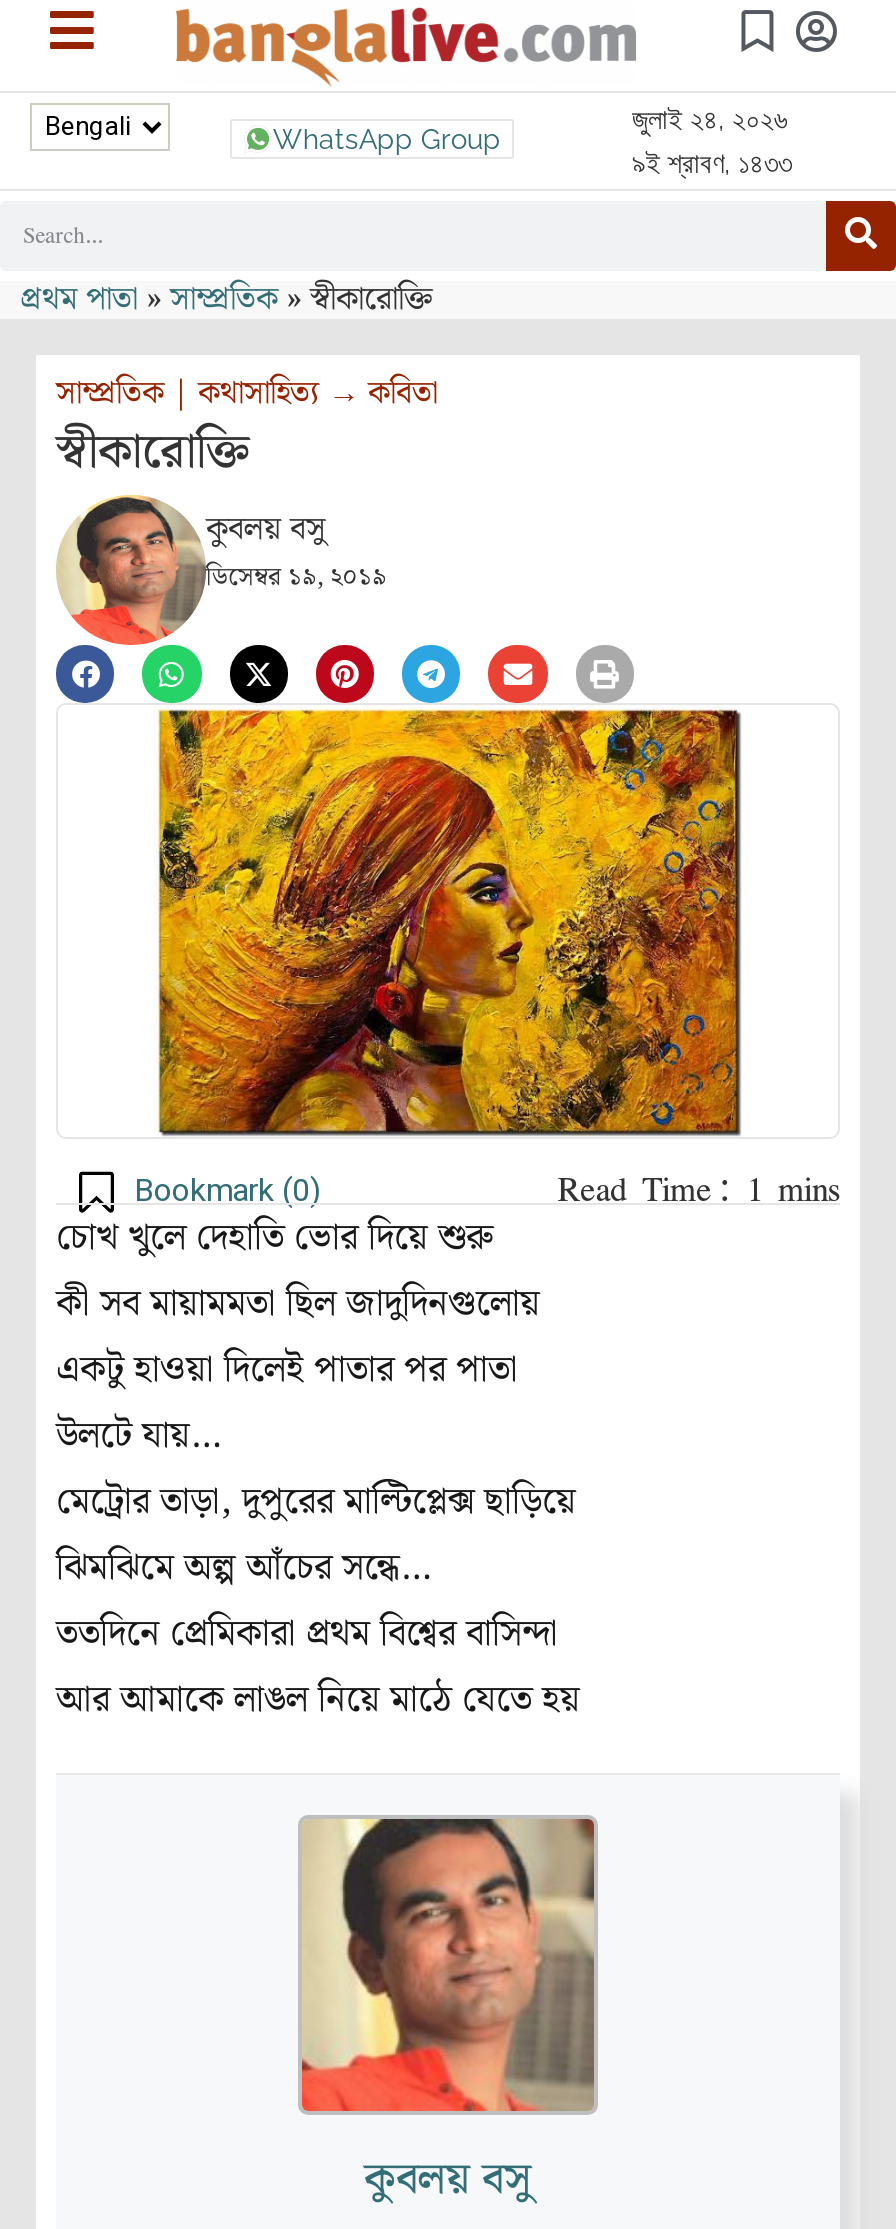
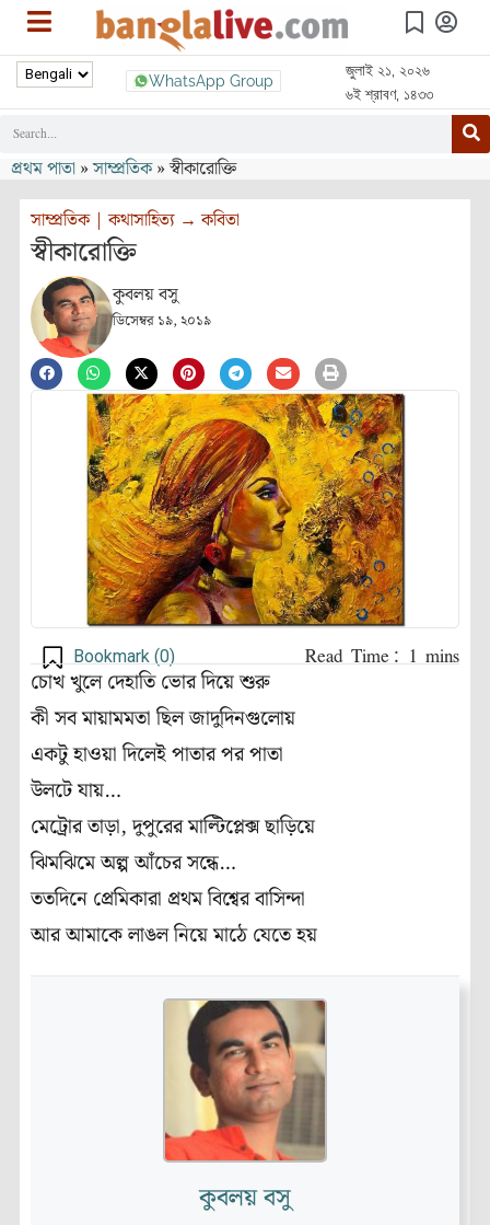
- জুলাই ২৪, ২০২৬
+ জুলাই ২১, ২০২৬

- ৯ই শ্রাবণ, ১৪৩৩
+ ৬ই শ্রাবণ, ১৪৩৩
